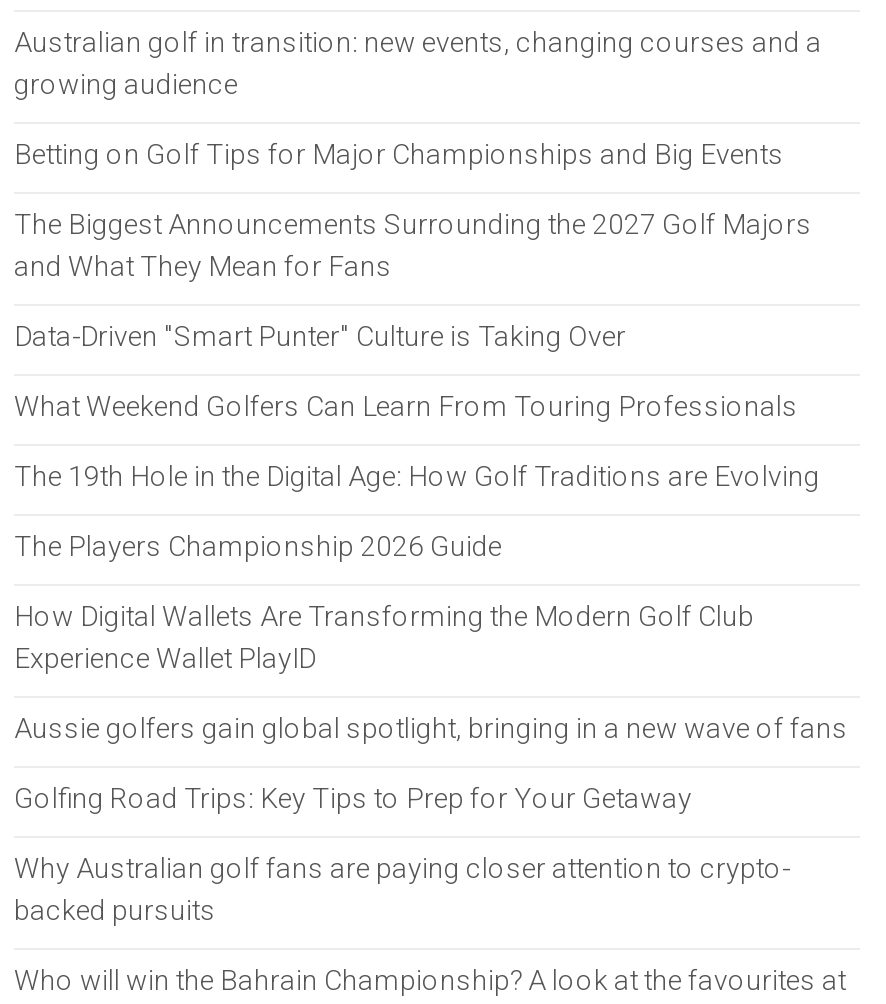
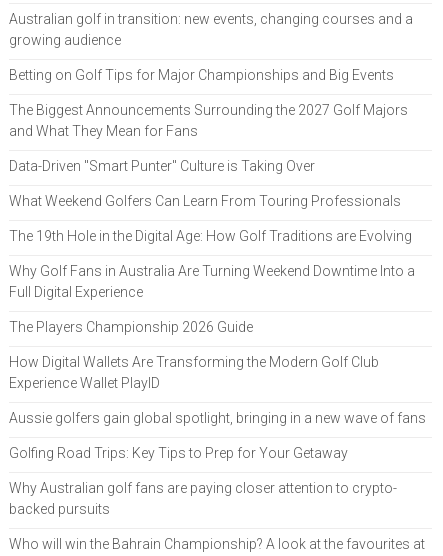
+ Why Golf Fans in Australia Are Turning Weekend Downtime Into a
+ Full Digital Experience
